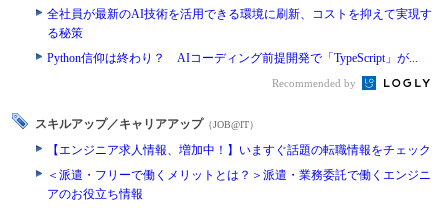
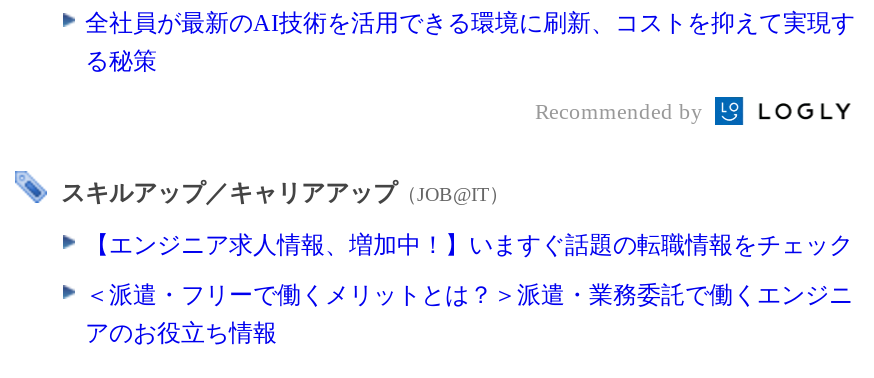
- Python信仰は終わり？ AIコーディング前提開発で「TypeScript」が...
